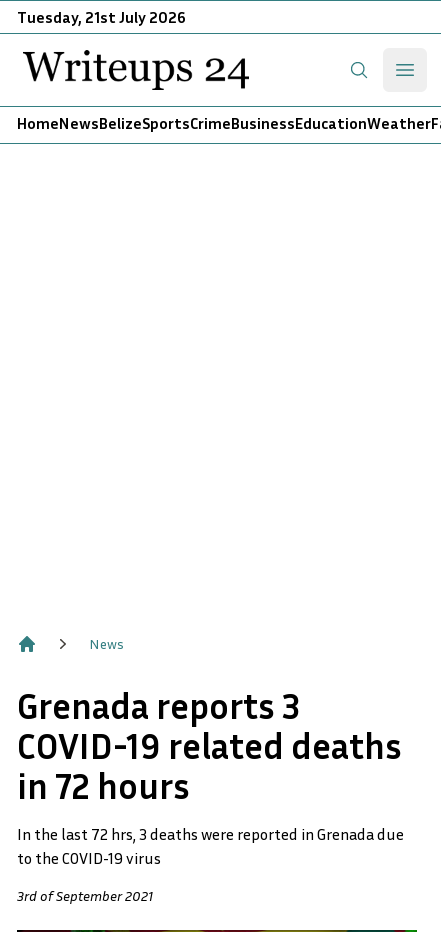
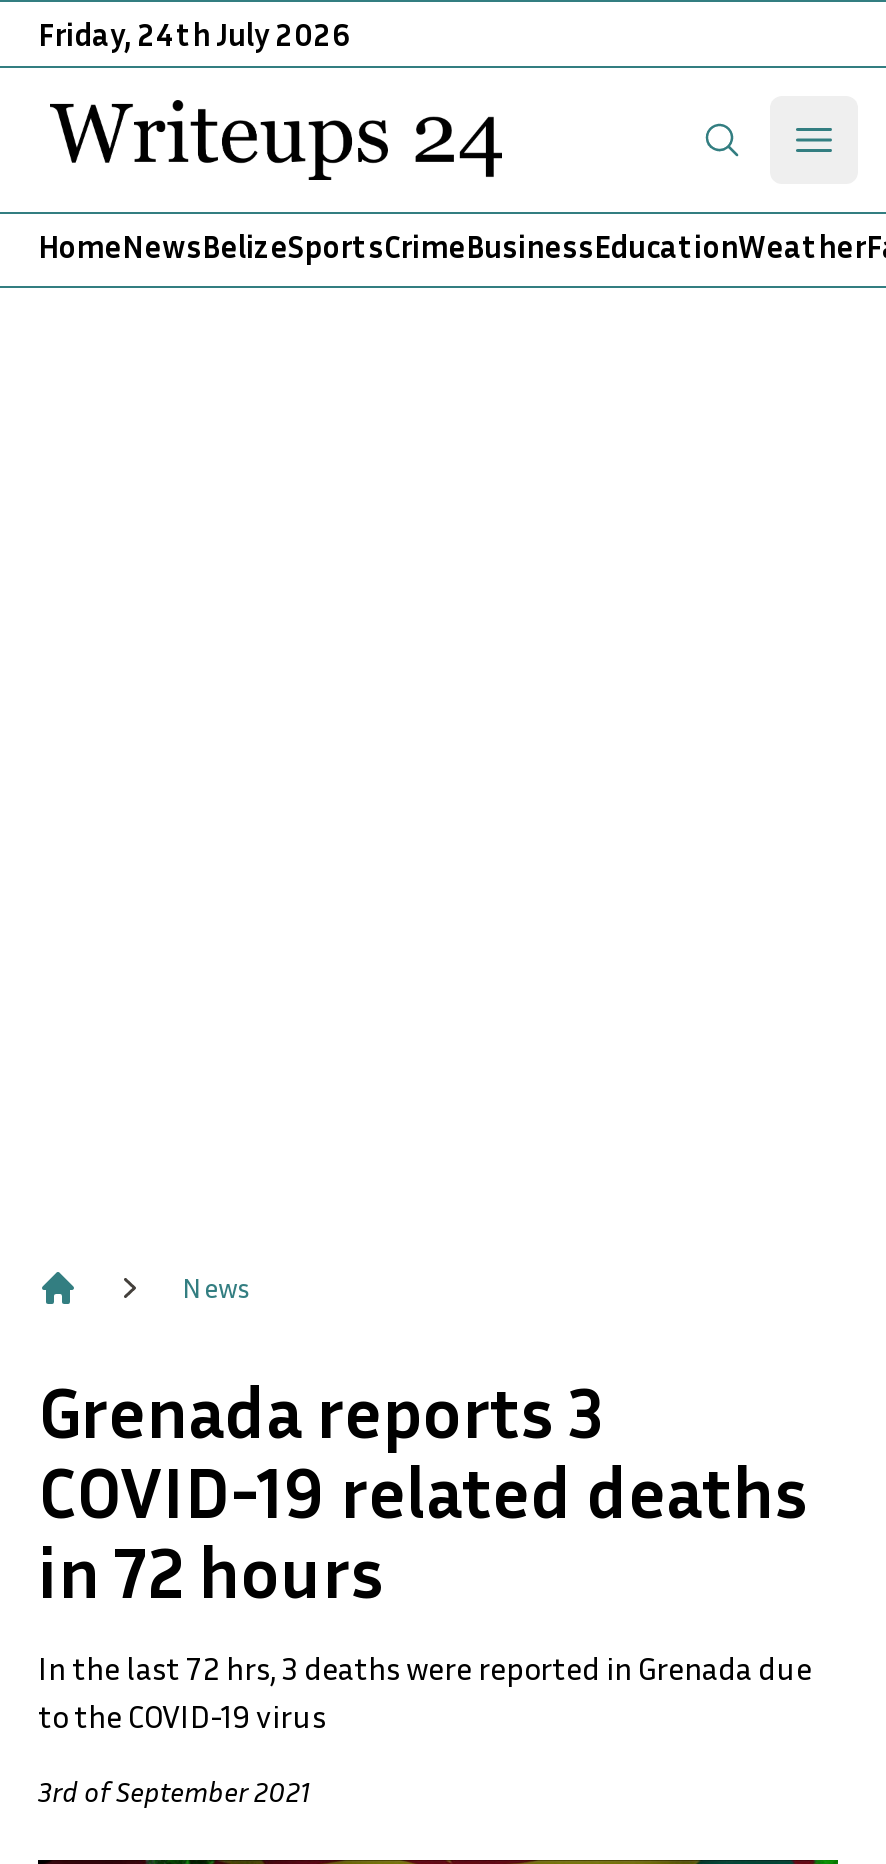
- Tuesday, 21st July 2026
+ Friday, 24th July 2026
